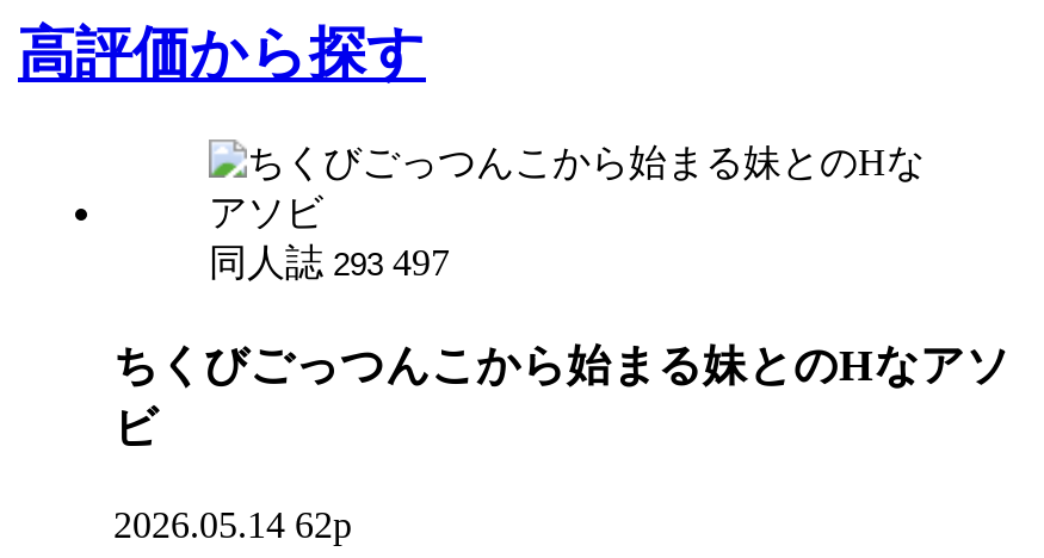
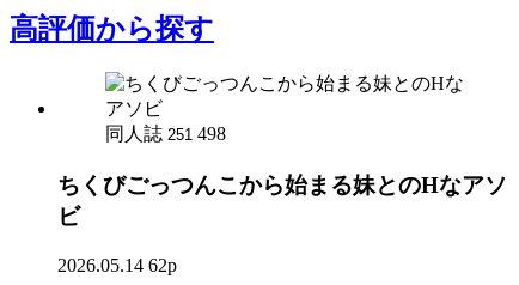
- 同人誌 293 497
+ 同人誌 251 498
